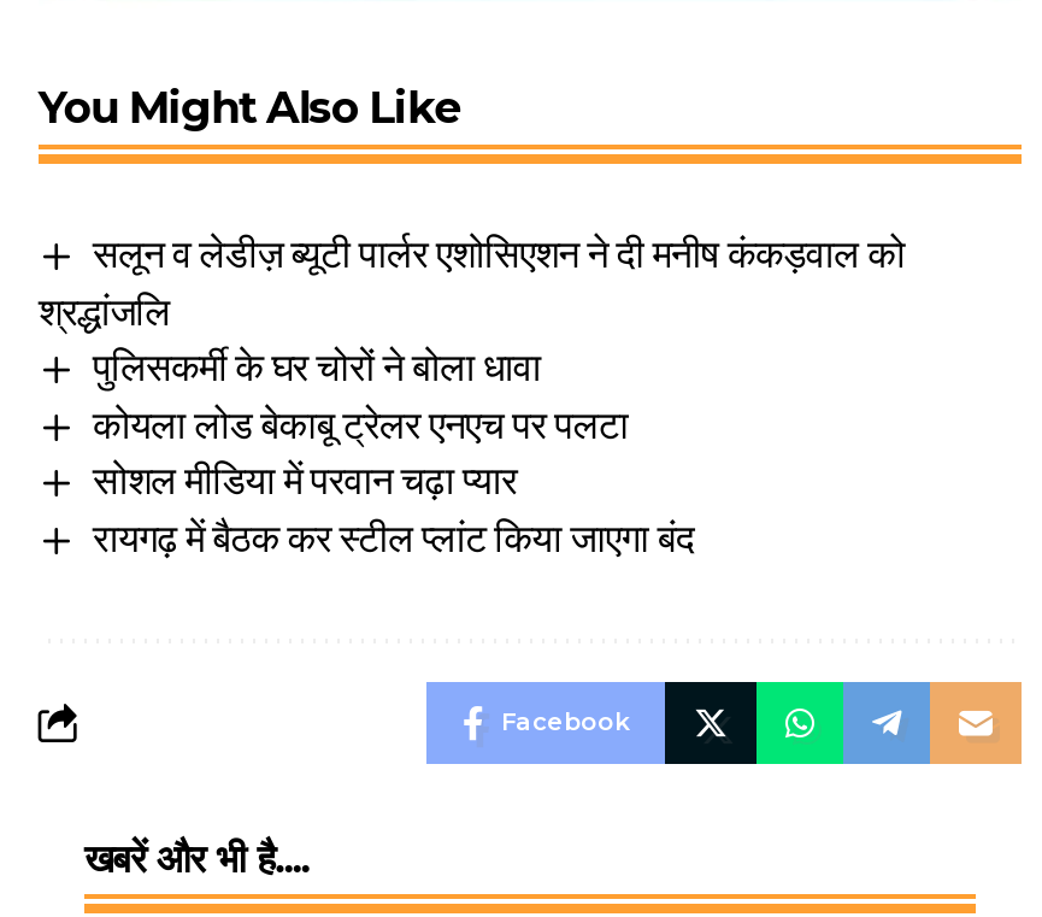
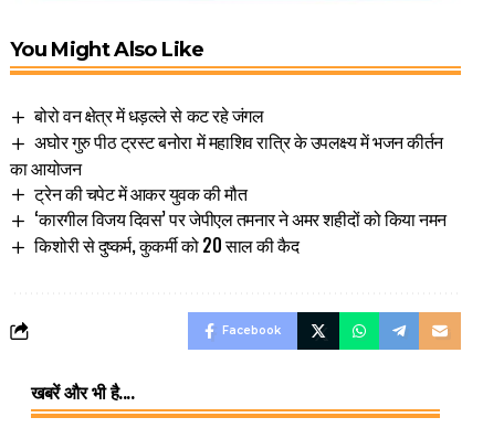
- सलून व लेडीज़ ब्यूटी पार्लर एशोसिएशन ने दी मनीष कंकड़वाल को
- श्रद्धांजलि
- पुलिसकर्मी के घर चोरों ने बोला धावा
- कोयला लोड बेकाबू ट्रेलर एनएच पर पलटा
- सोशल मीडिया में परवान चढ़ा प्यार
- रायगढ़ में बैठक कर स्टील प्लांट किया जाएगा बंद
+ बोरो वन क्षेत्र में धड़ल्ले से कट रहे जंगल
+ अघोर गुरु पीठ ट्रस्ट बनोरा में महाशिव रात्रि के उपलक्ष्य में भजन कीर्तन
+ का आयोजन
+ ट्रेन की चपेट में आकर युवक की मौत
+ ‘कारगील विजय दिवस’ पर जेपीएल तमनार ने अमर शहीदों को किया नमन
+ किशोरी से दुष्कर्म, कुकर्मी को 20 साल की कैद
